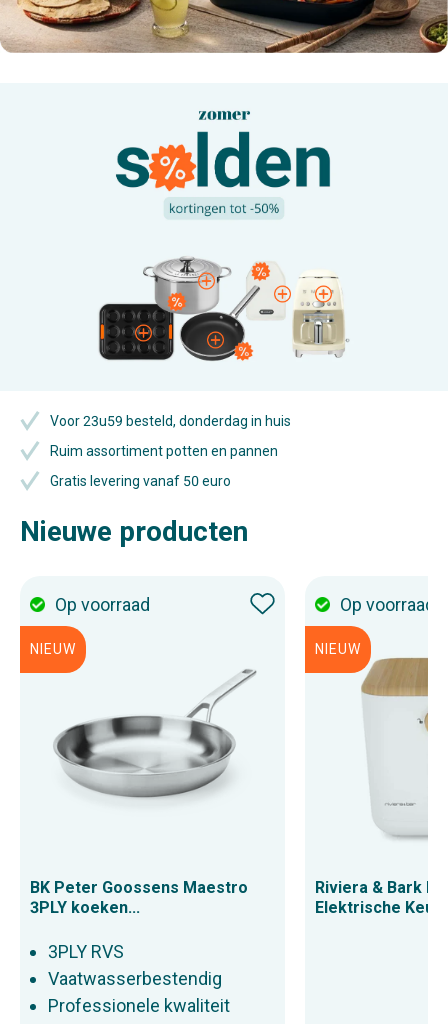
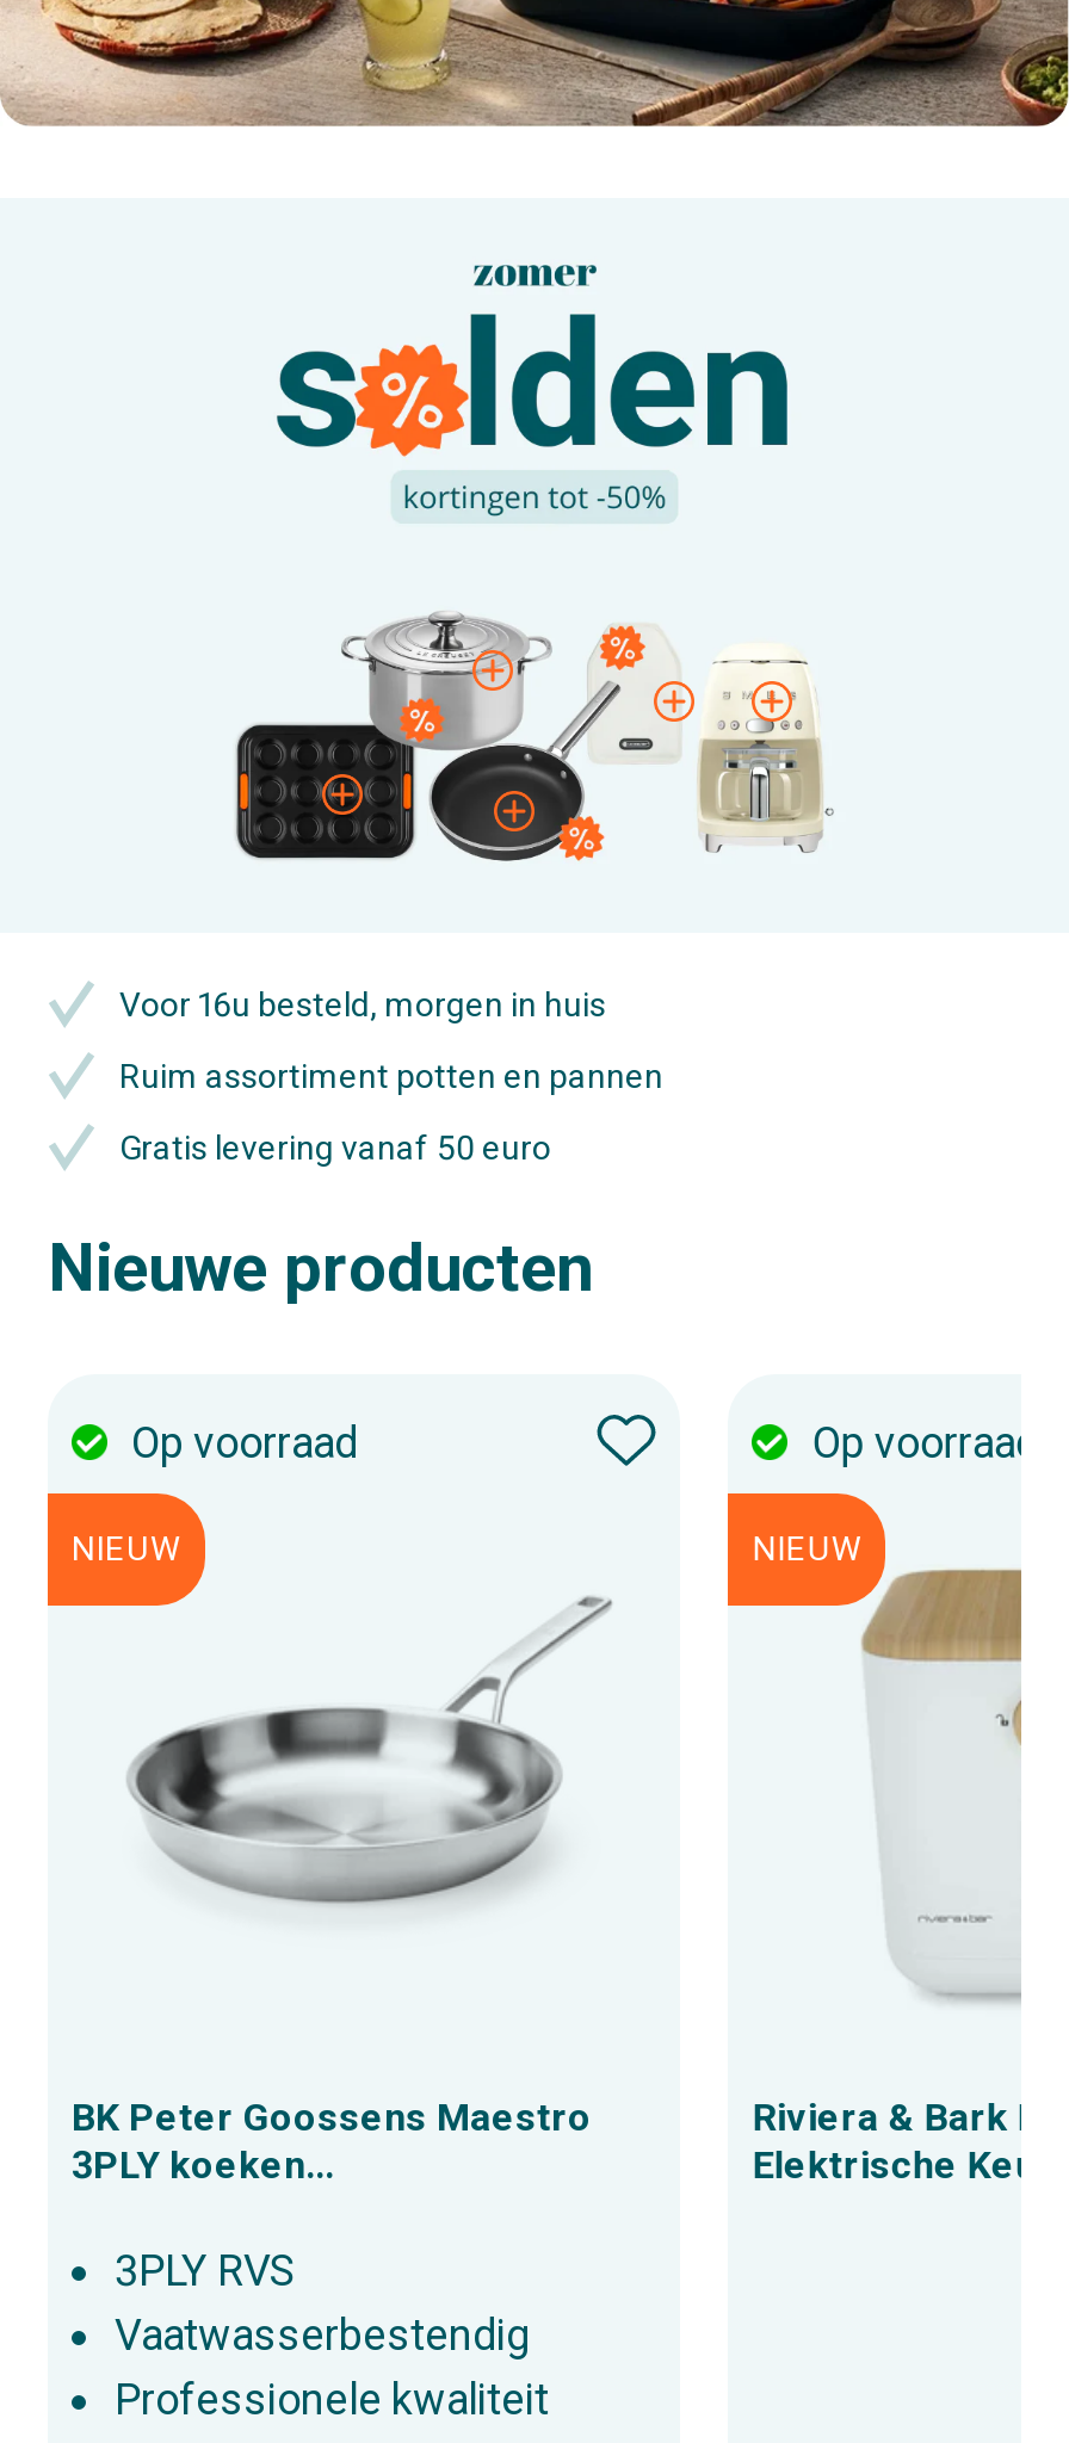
- Voor 23u59 besteld, donderdag in huis
+ Voor 16u besteld, morgen in huis
